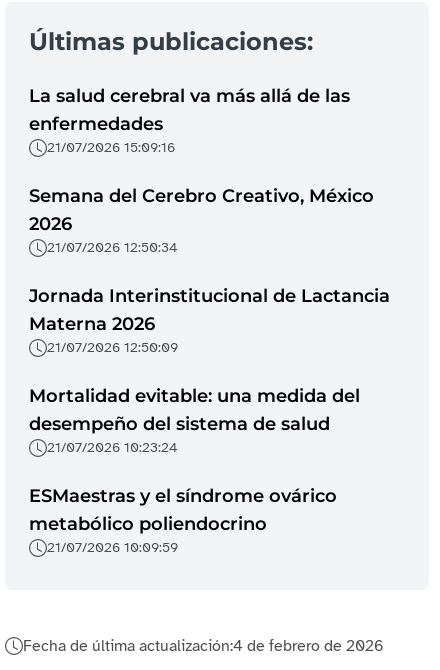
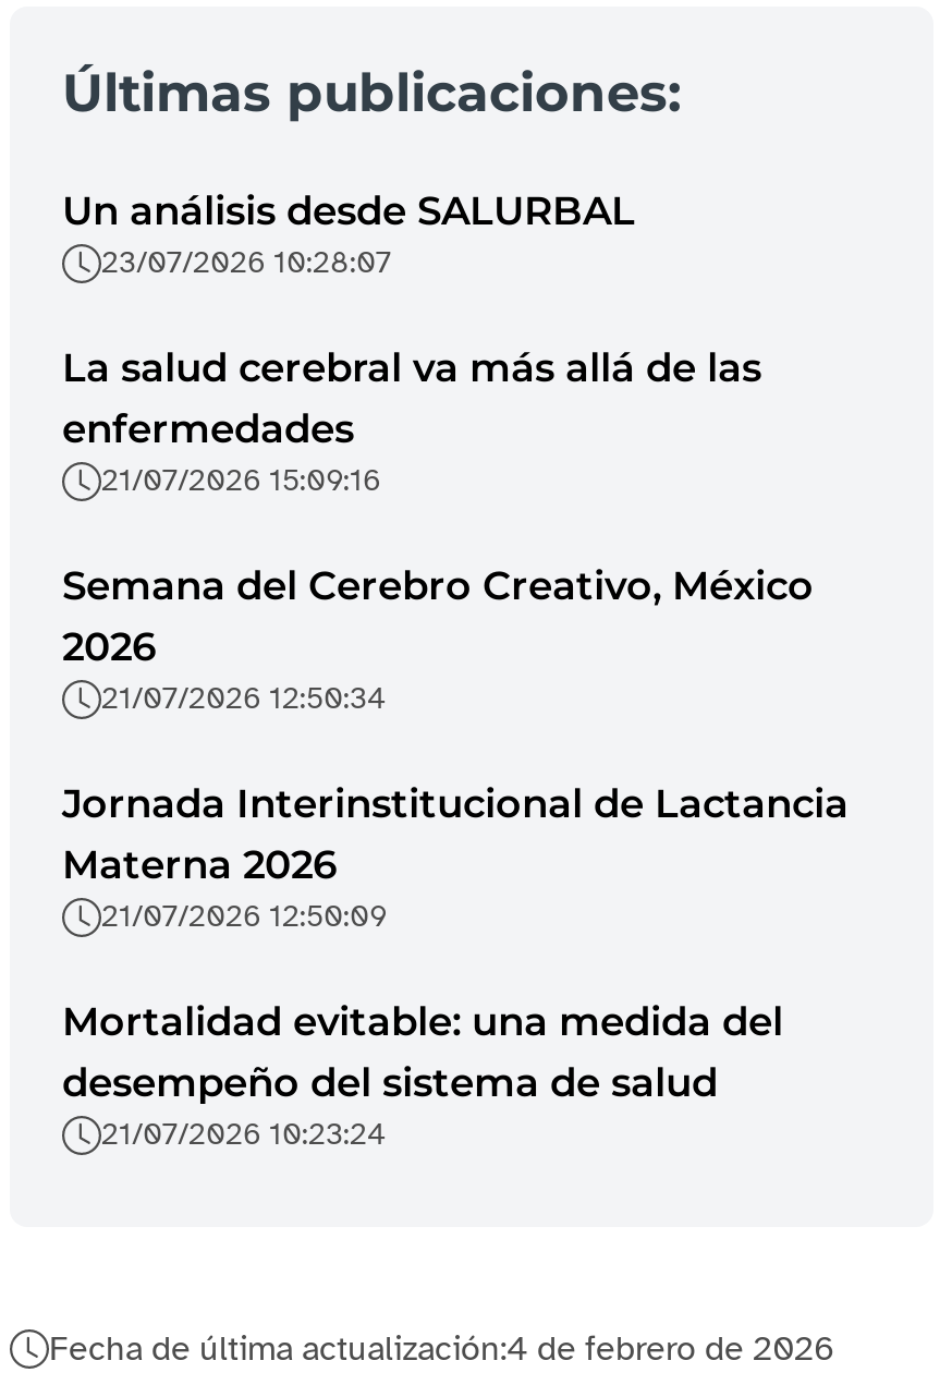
+ Un análisis desde SALURBAL
+ 23/07/2026 10:28:07

moved down: La salud cerebral va más allá de las | enfermedades | 21/07/2026 15:09:16 | ... | desempeño del sistema de salud | 21/07/2026 10:23:24

- ESMaestras y el síndrome ovárico
- metabólico poliendocrino
- 21/07/2026 10:09:59
